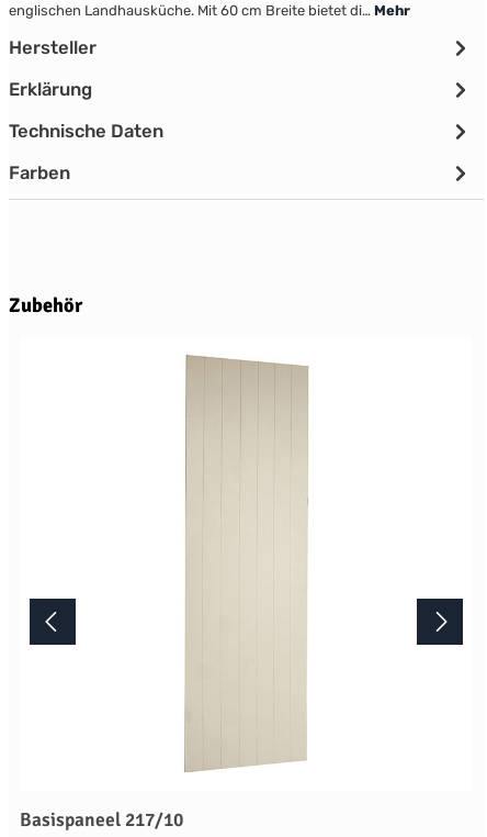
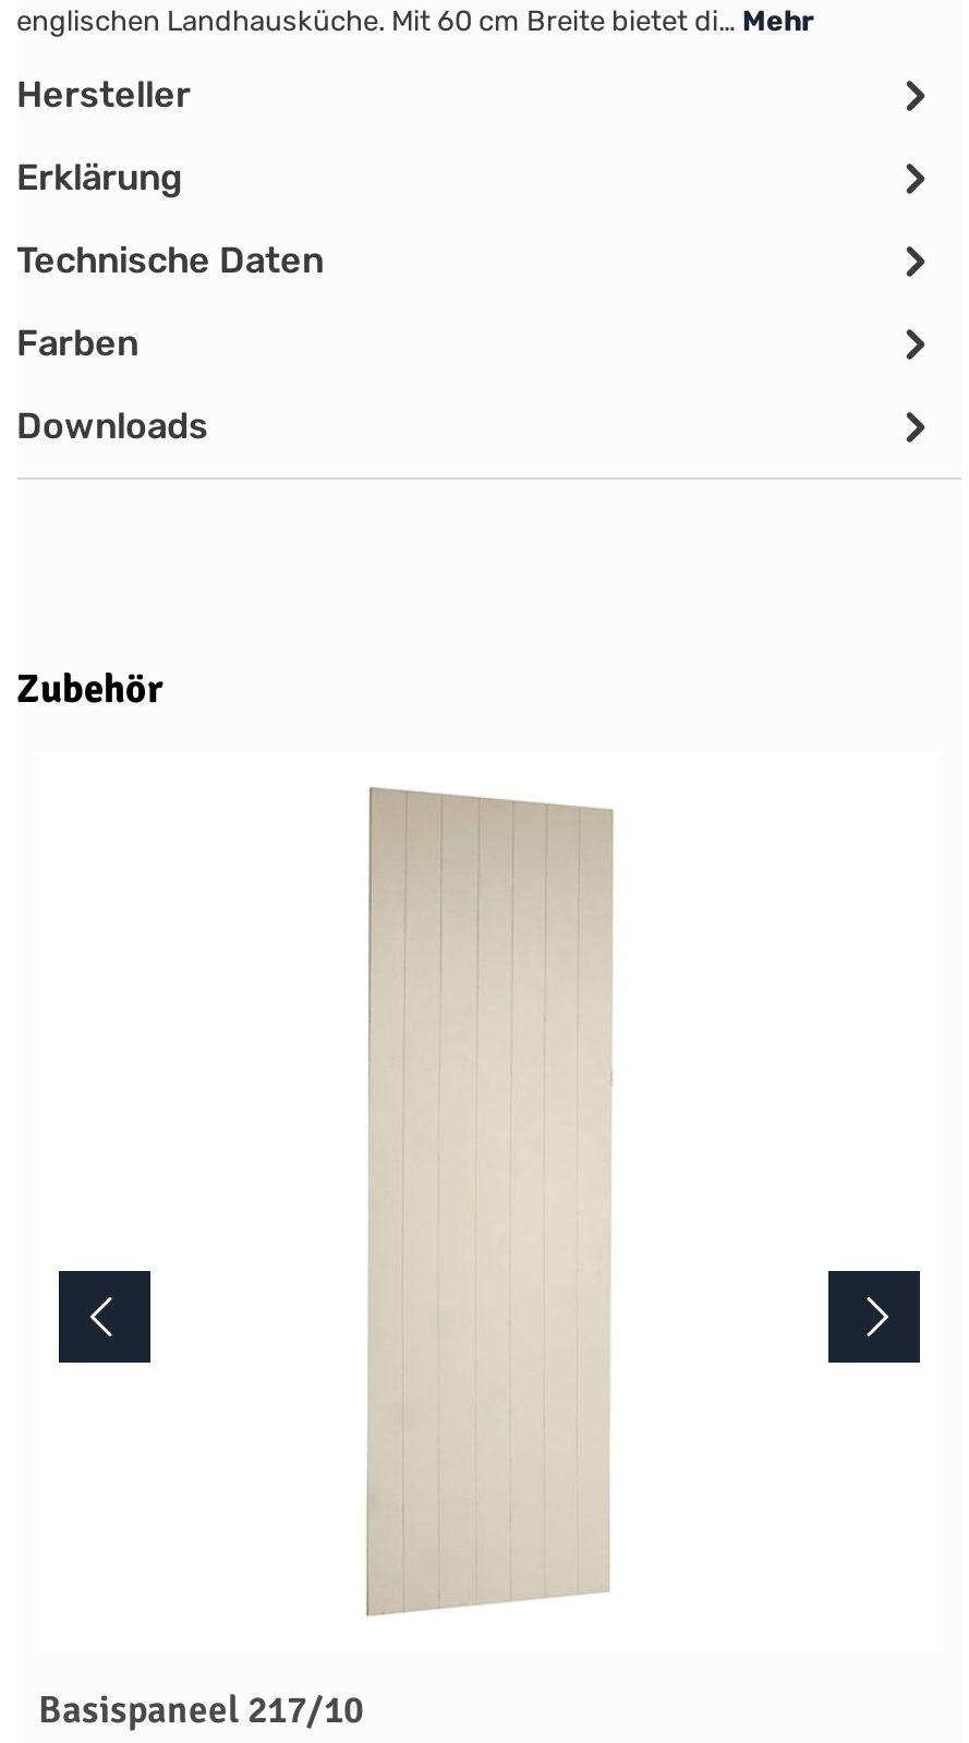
+ Downloads
